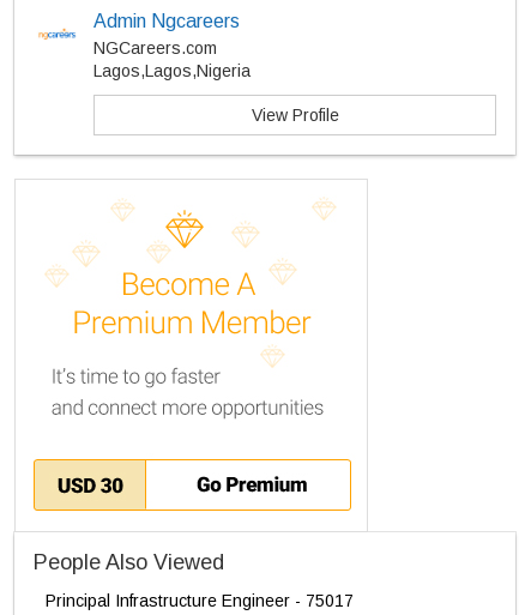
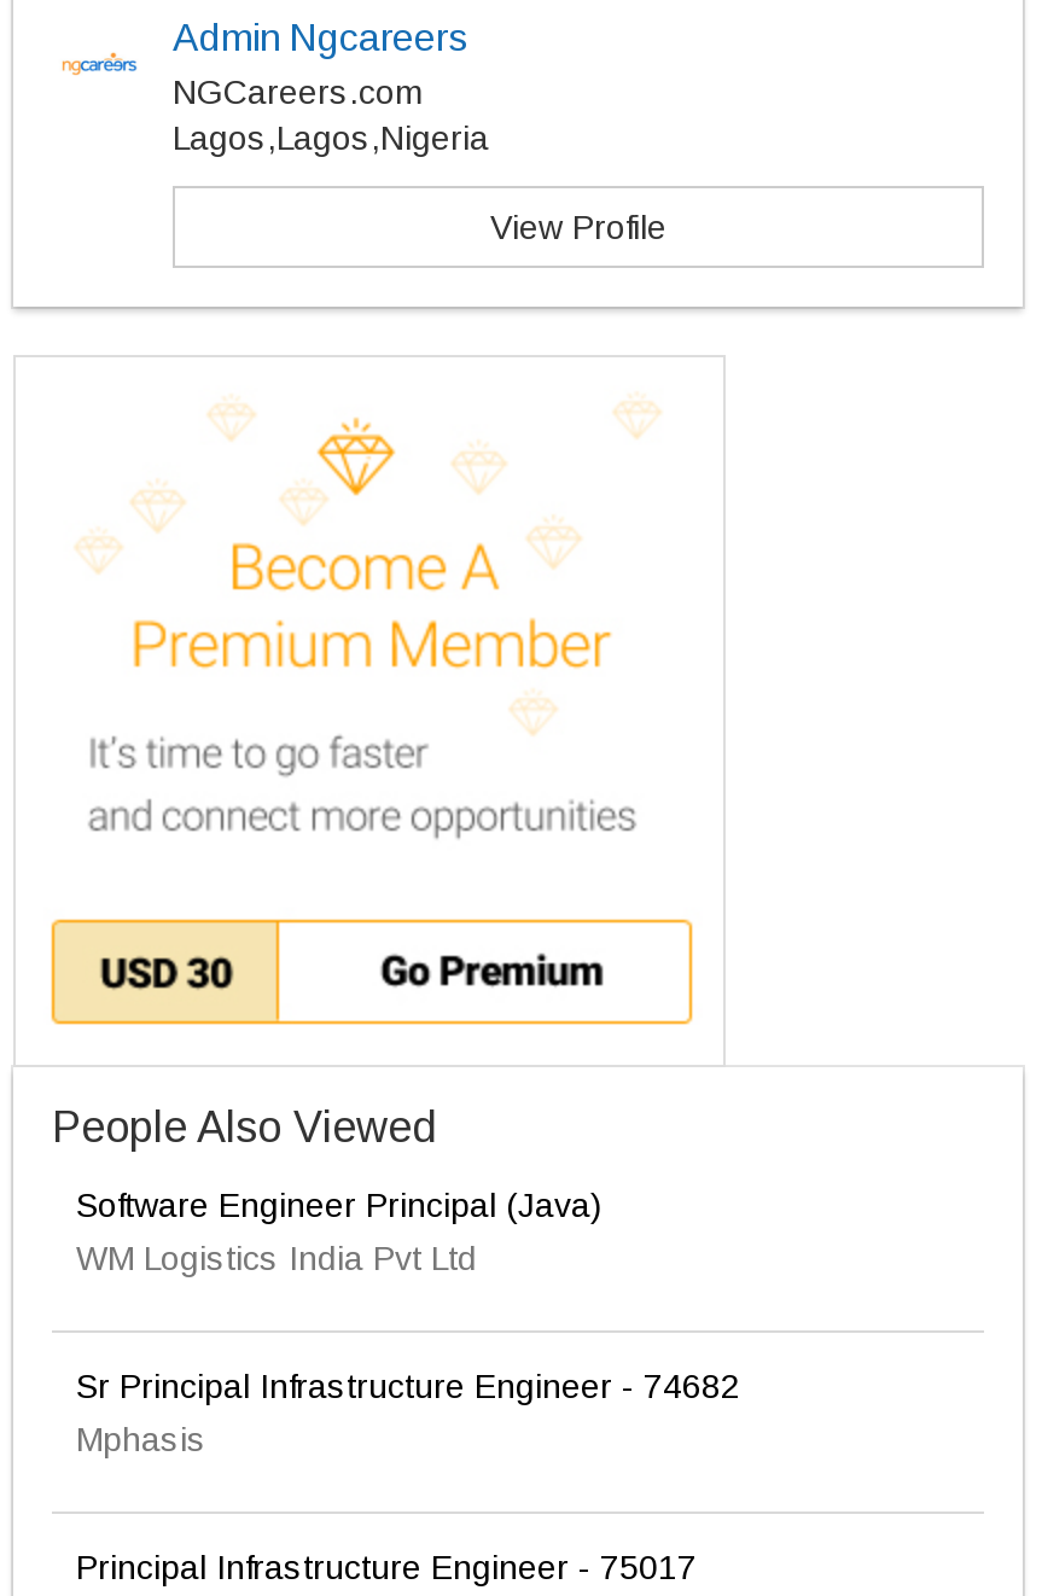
+ Software Engineer Principal (Java)
+ WM Logistics India Pvt Ltd
+ Sr Principal Infrastructure Engineer - 74682
+ Mphasis
